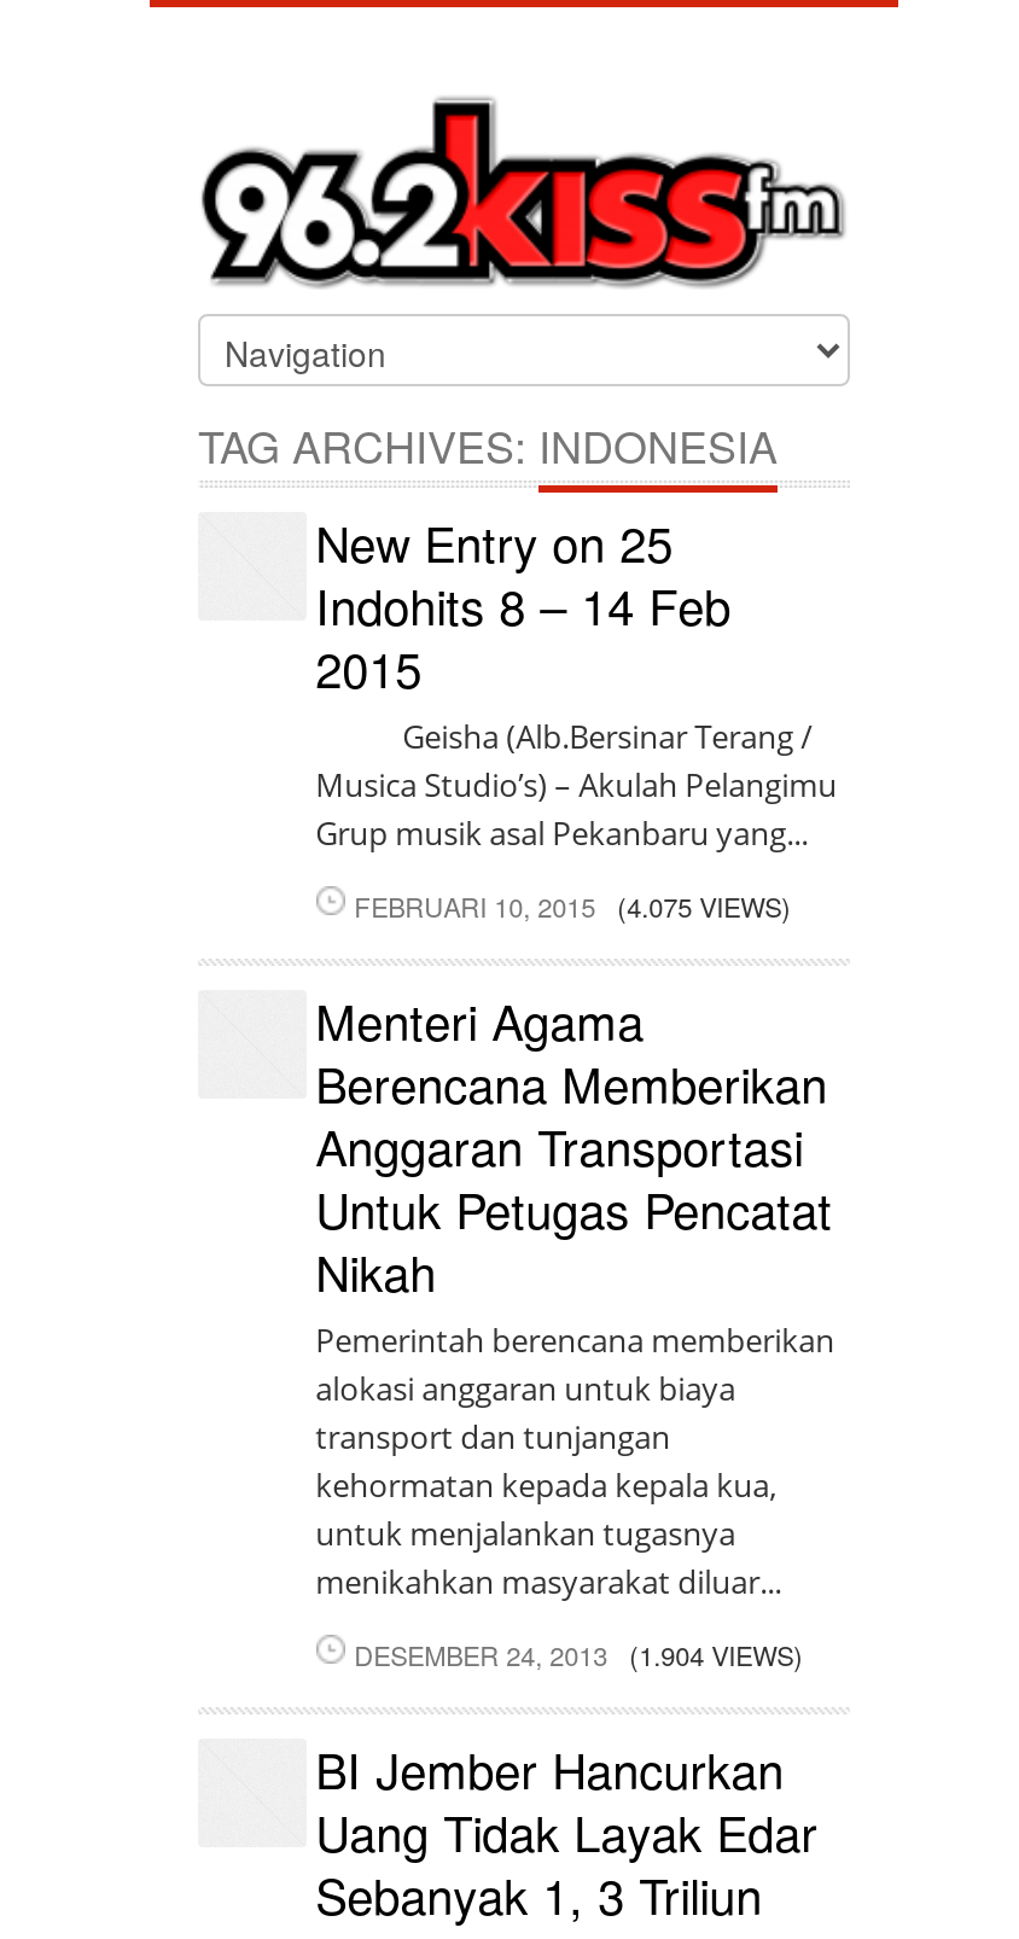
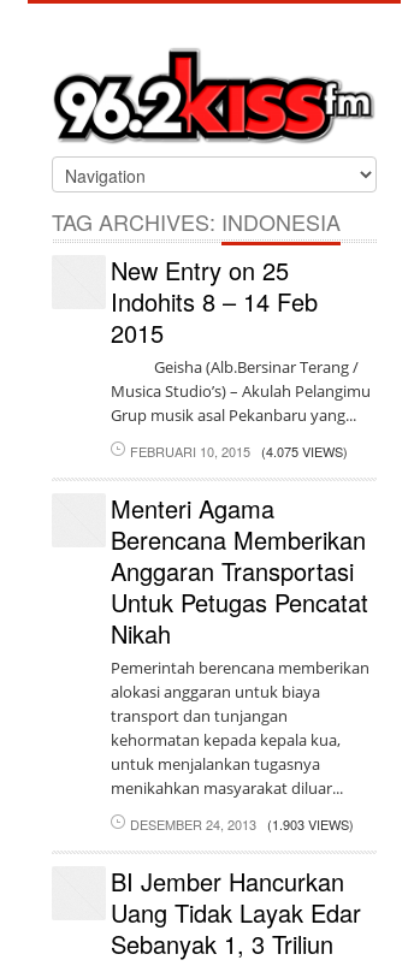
- DESEMBER 24, 2013 (1.904 VIEWS)
+ DESEMBER 24, 2013 (1.903 VIEWS)
